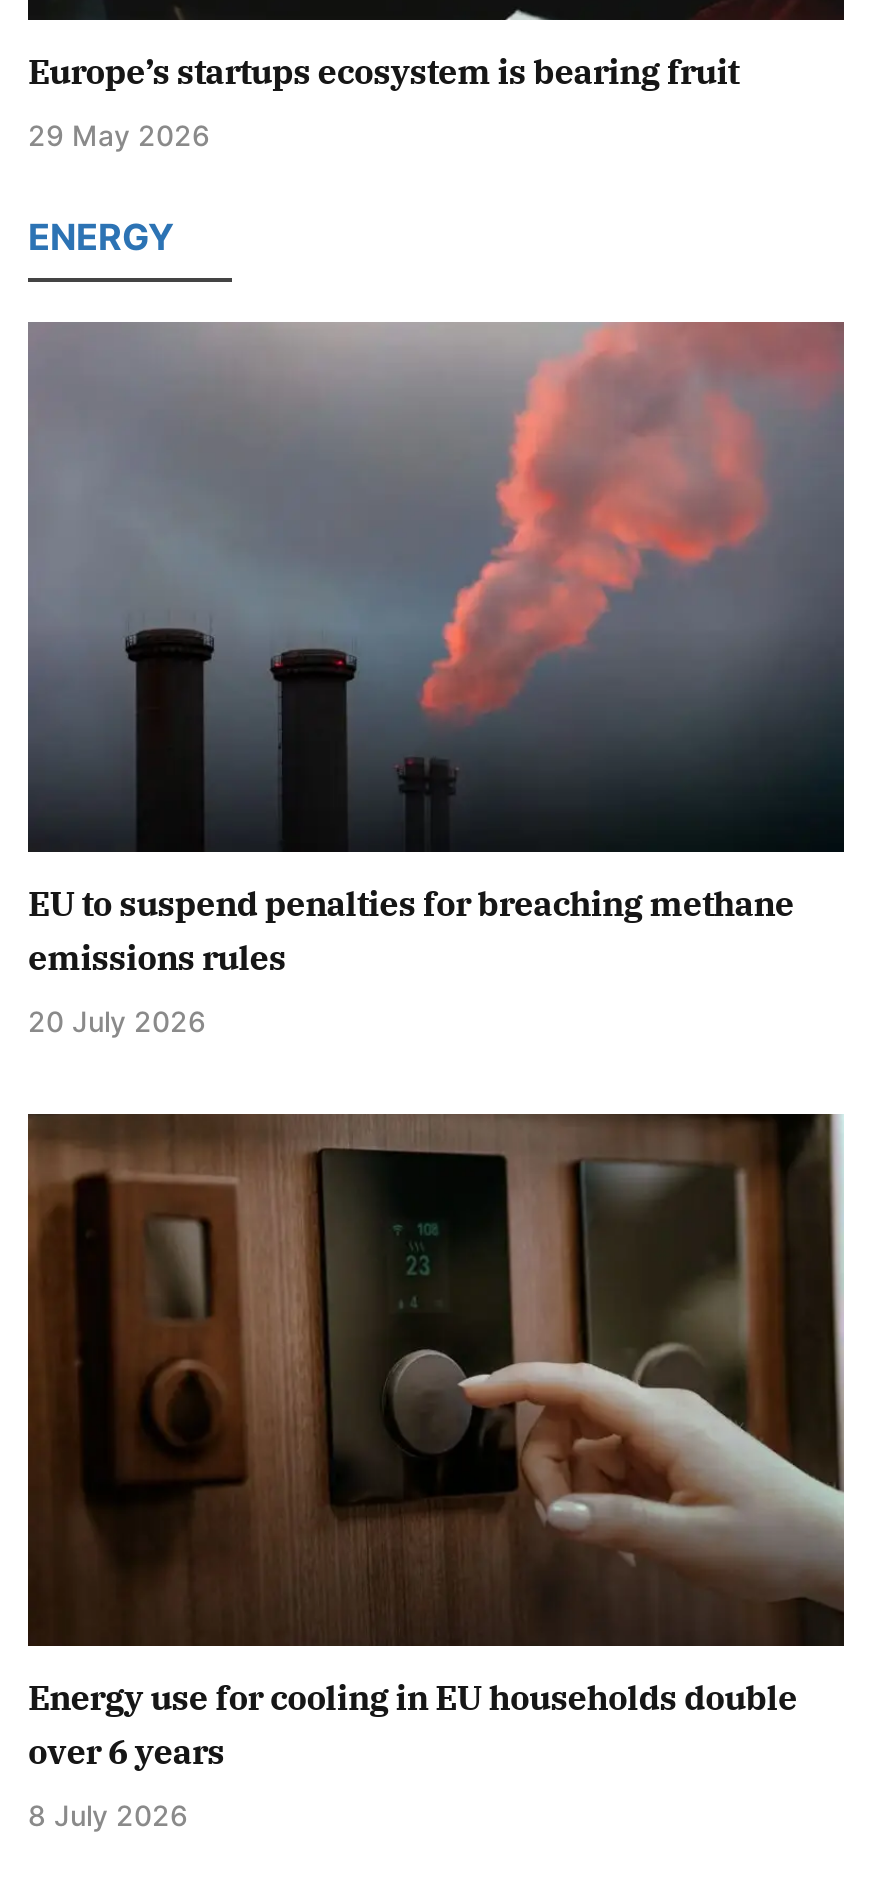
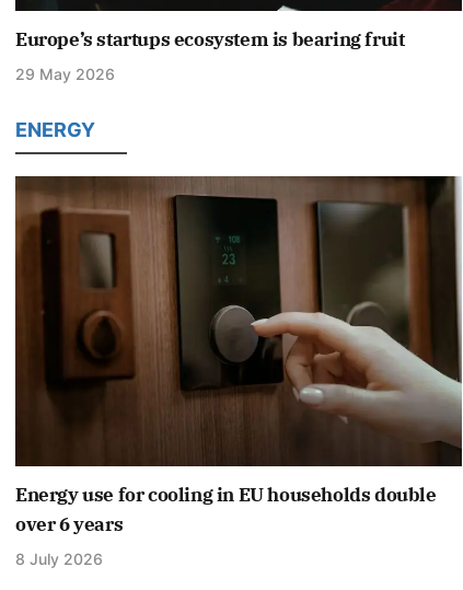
- [image]
- EU to suspend penalties for breaching methane
- emissions rules
- 20 July 2026
